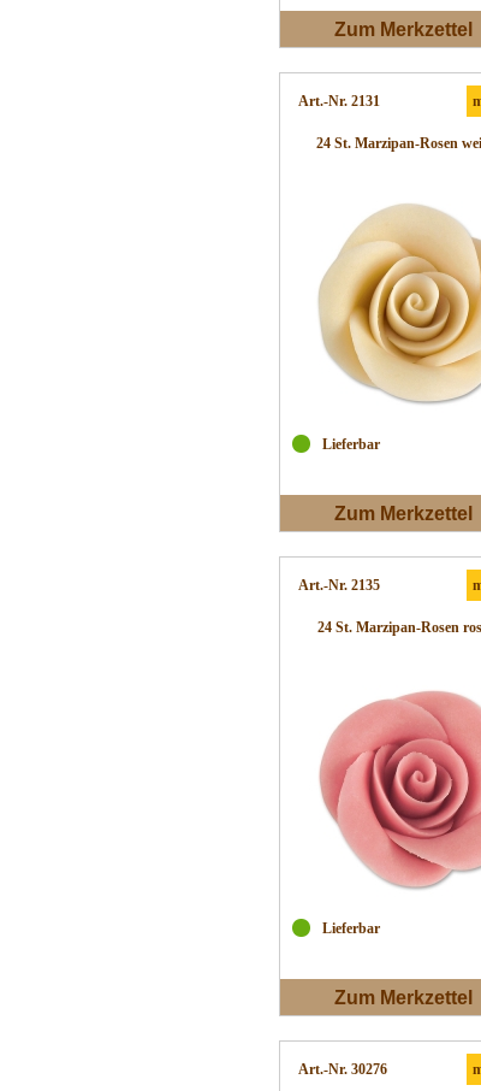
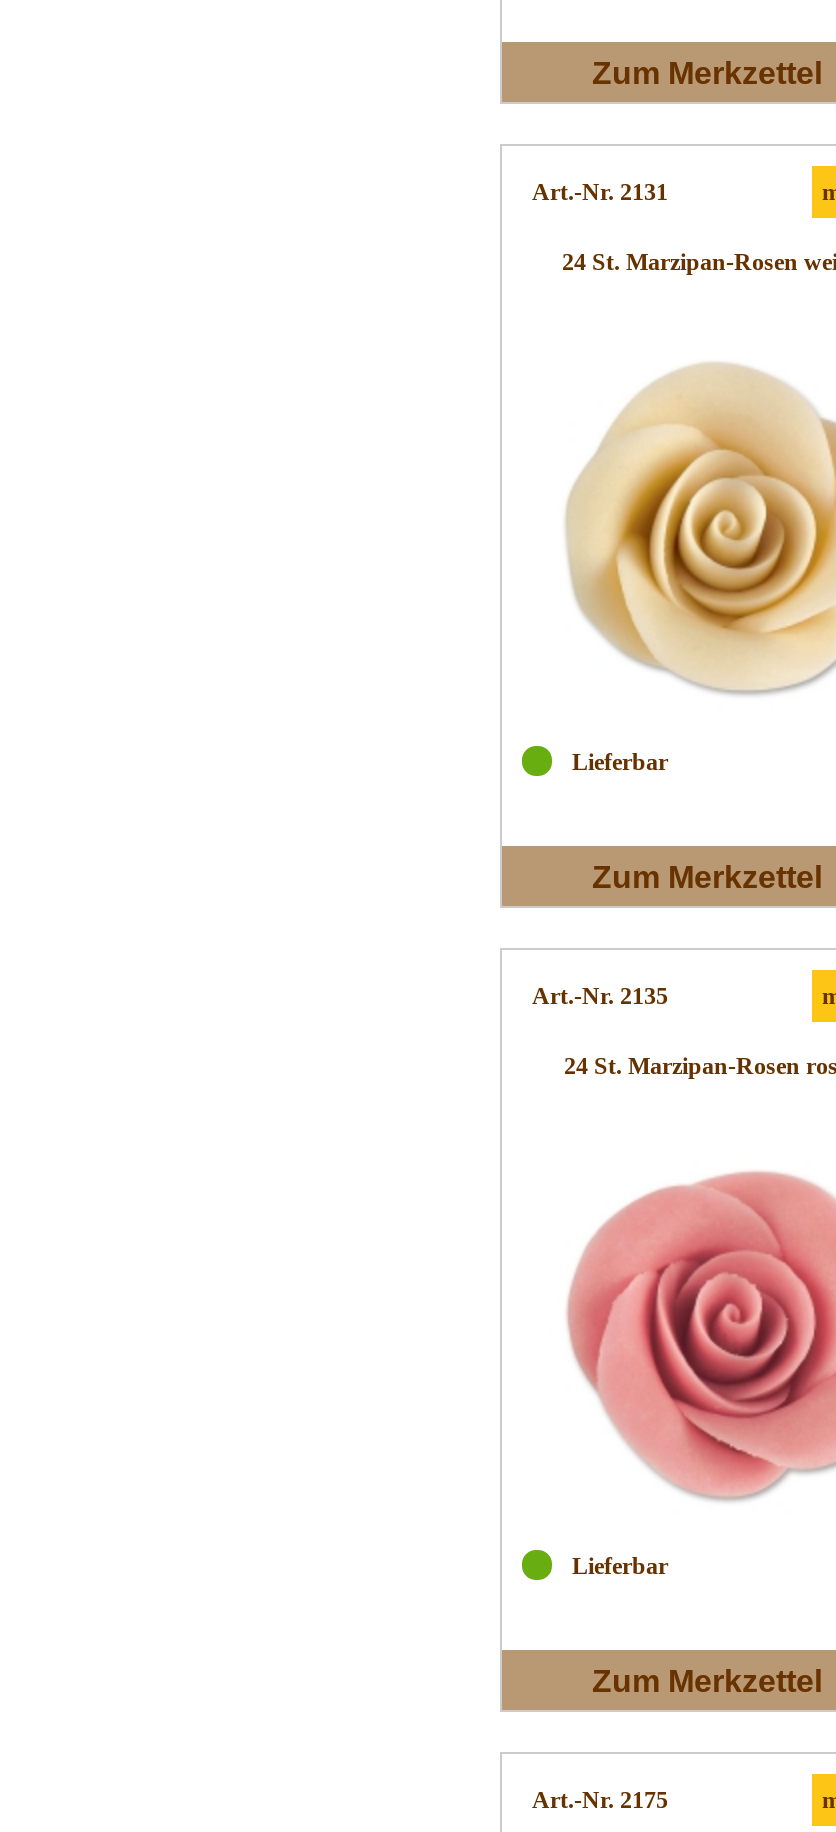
- Art.-Nr. 30276
+ Art.-Nr. 2175
